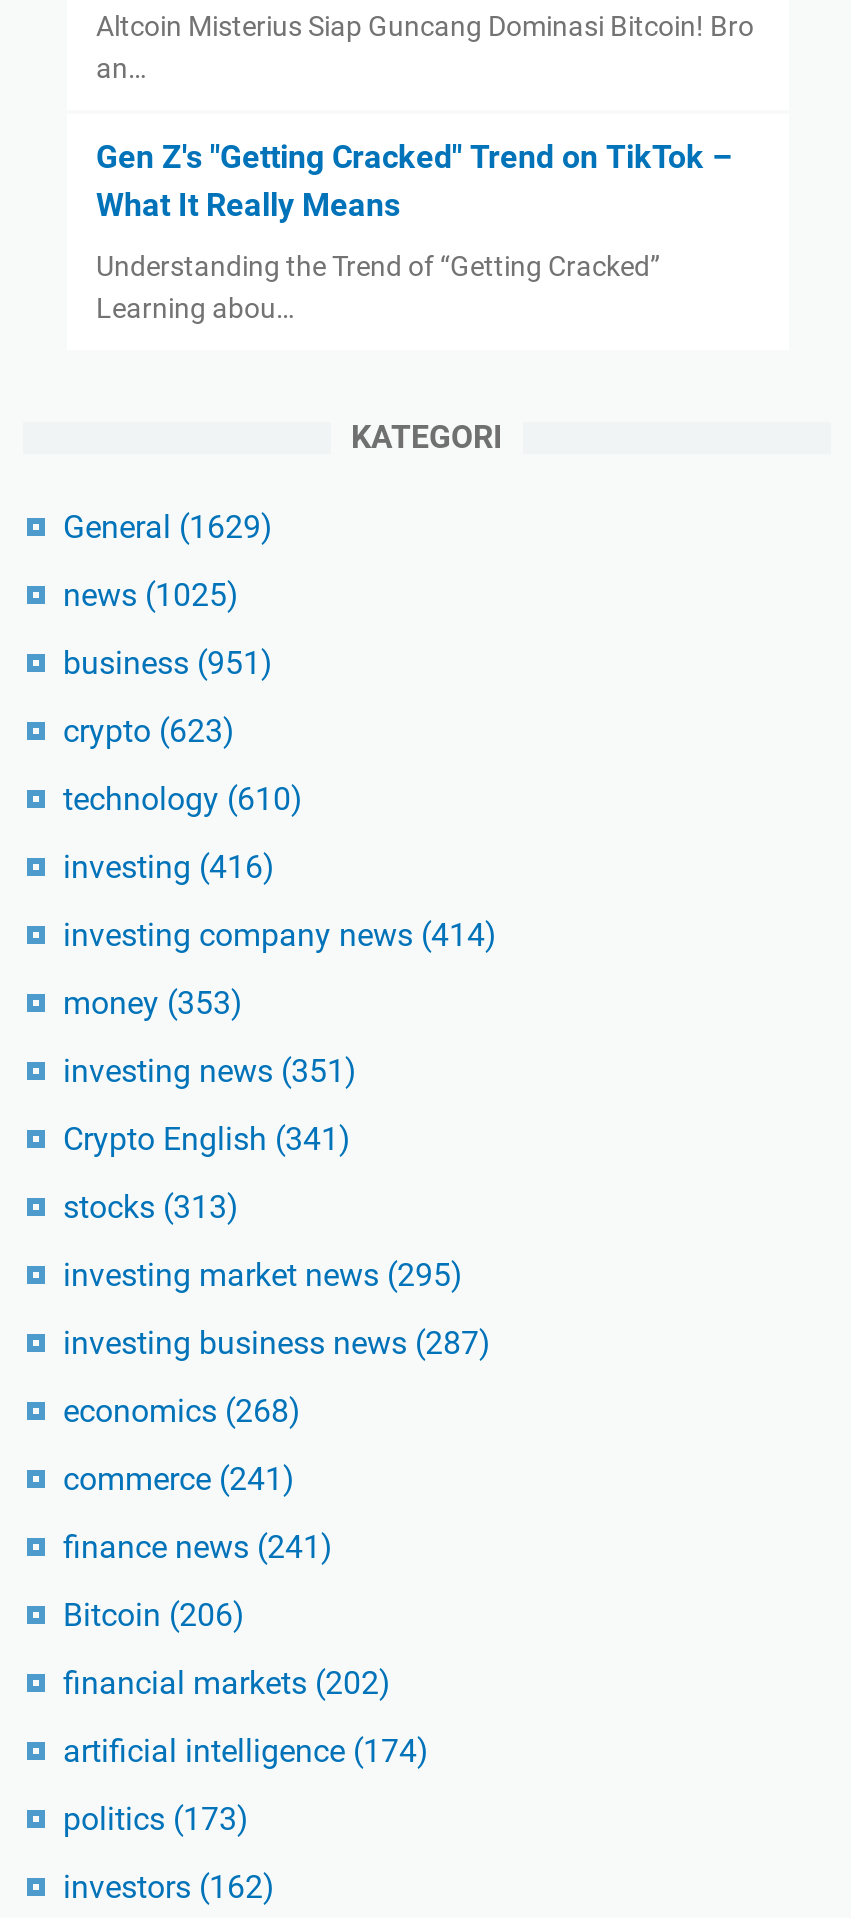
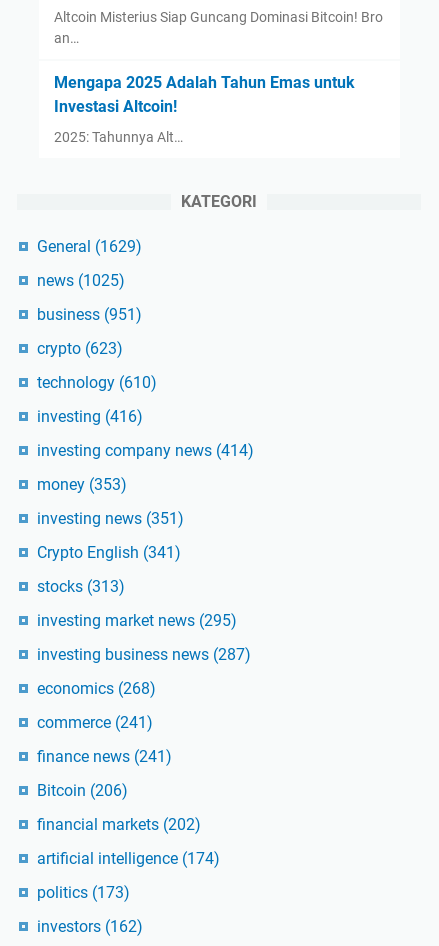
- Gen Z's "Getting Cracked" Trend on TikTok –
- What It Really Means
+ Mengapa 2025 Adalah Tahun Emas untuk
+ Investasi Altcoin!

- Understanding the Trend of “Getting Cracked”
- Learning abou…
+ 2025: Tahunnya Alt…
